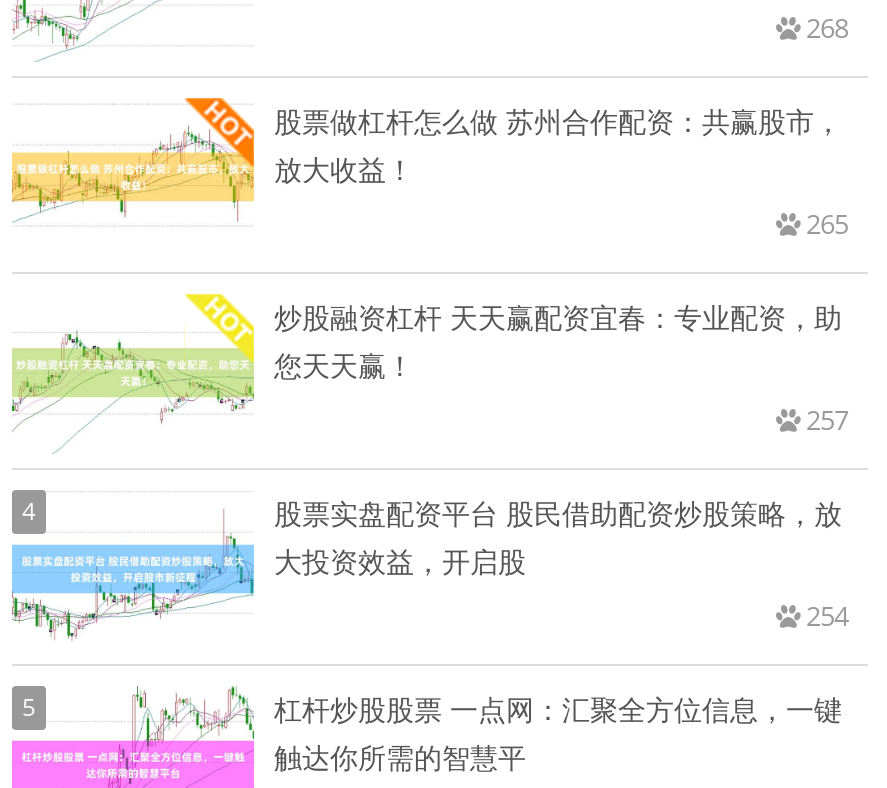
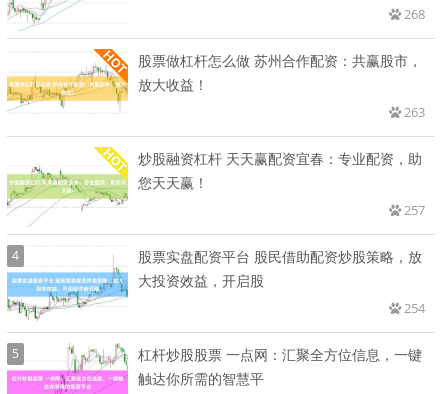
- 265
+ 263
